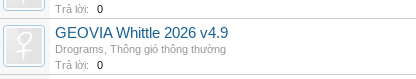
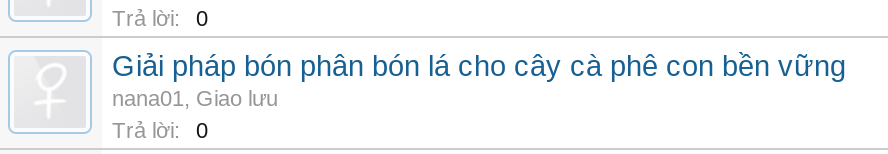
- GEOVIA Whittle 2026 v4.9
- Drograms, Thông gió thông thường
+ Giải pháp bón phân bón lá cho cây cà phê con bền vững
+ nana01, Giao lưu
